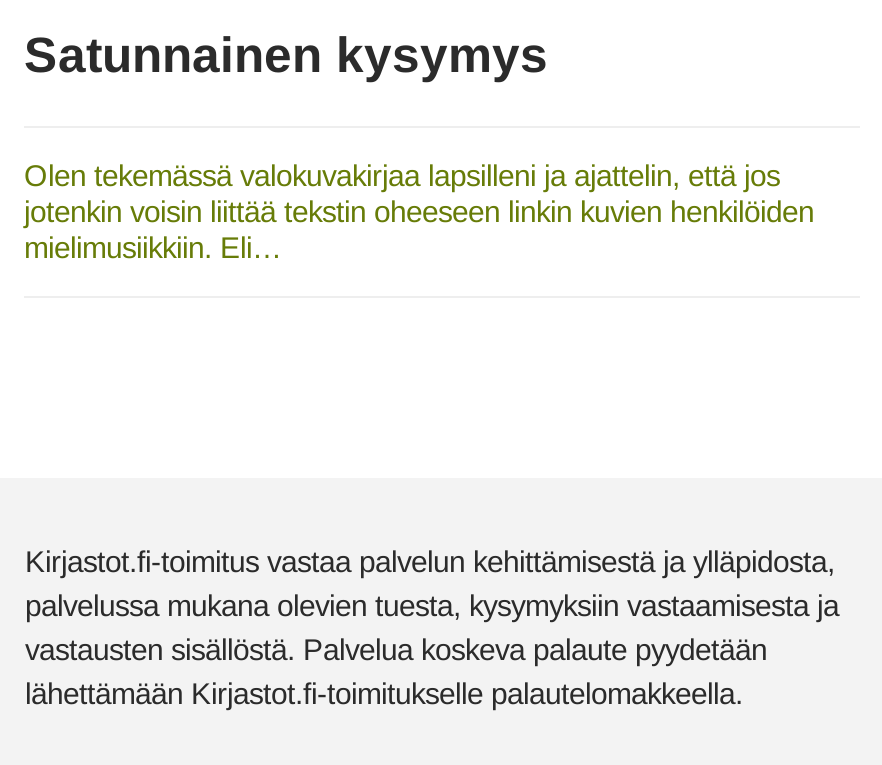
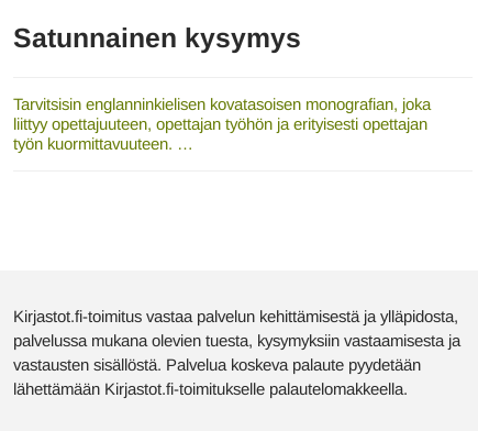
- Olen tekemässä valokuvakirjaa lapsilleni ja ajattelin, että jos
- jotenkin voisin liittää tekstin oheeseen linkin kuvien henkilöiden
- mielimusiikkiin. Eli…
+ Tarvitsisin englanninkielisen kovatasoisen monografian, joka
+ liittyy opettajuuteen, opettajan työhön ja erityisesti opettajan
+ työn kuormittavuuteen. …
